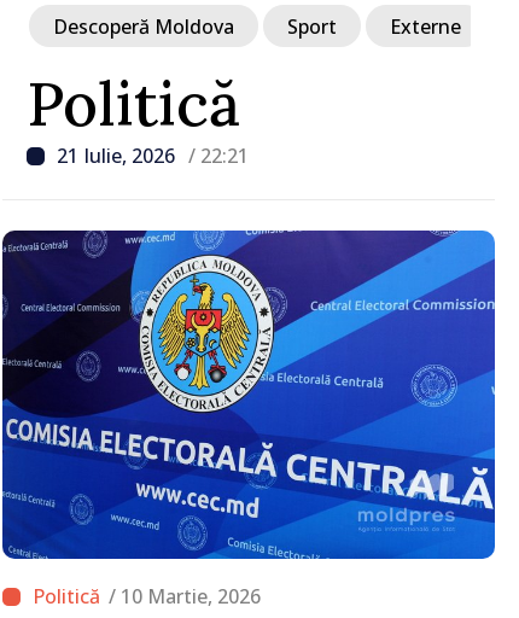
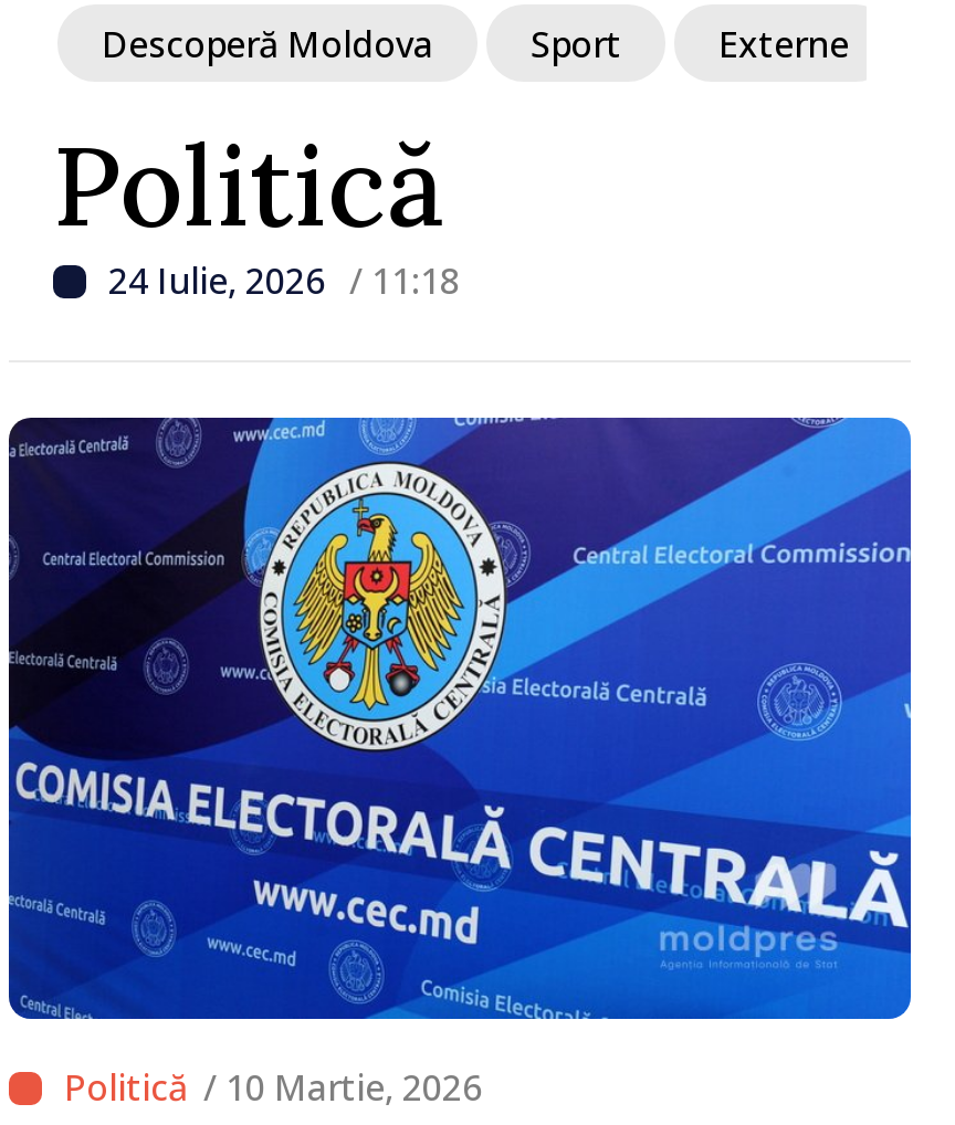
- 21 Iulie, 2026 / 22:21
+ 24 Iulie, 2026 / 11:18
